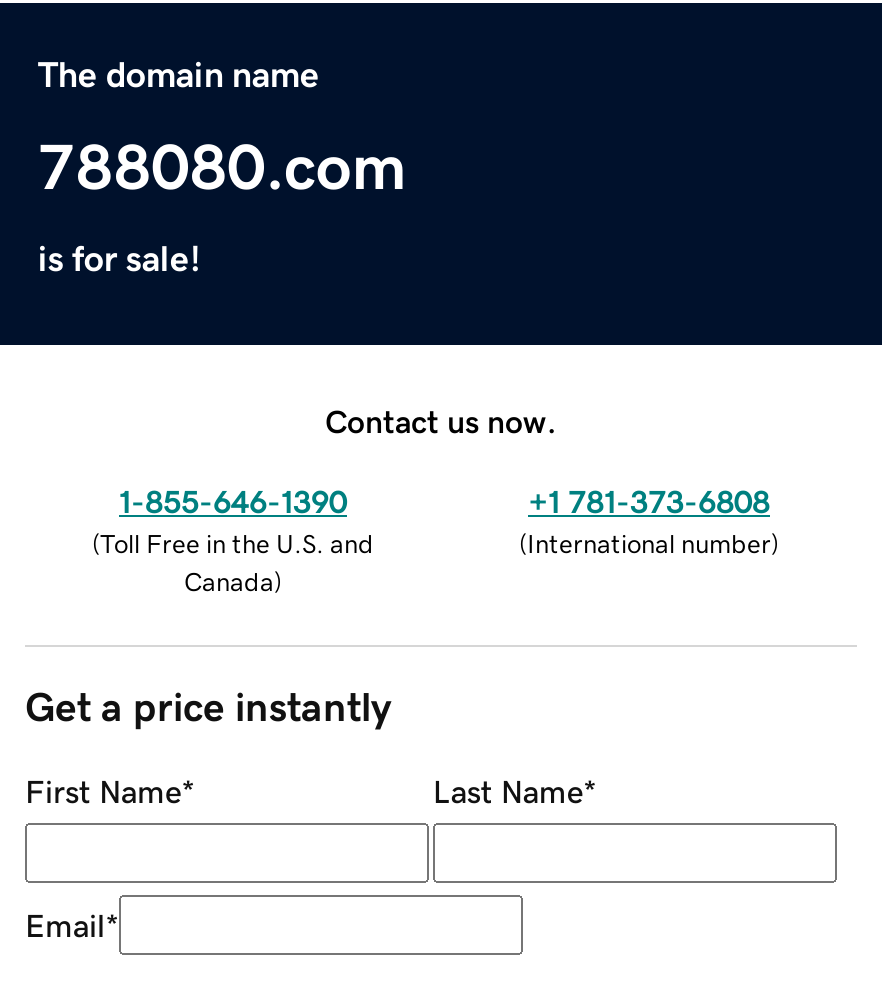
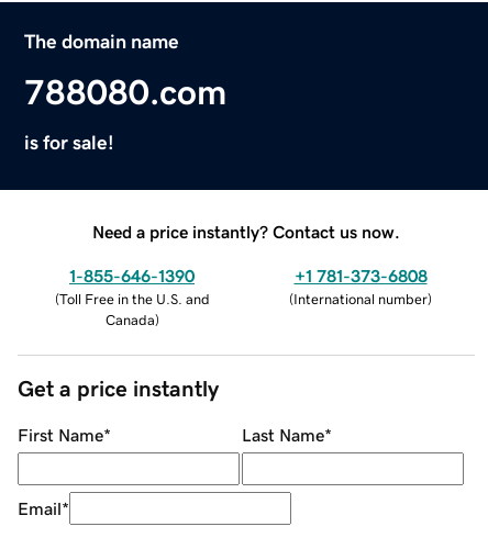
- Contact us now.
+ Need a price instantly? Contact us now.
